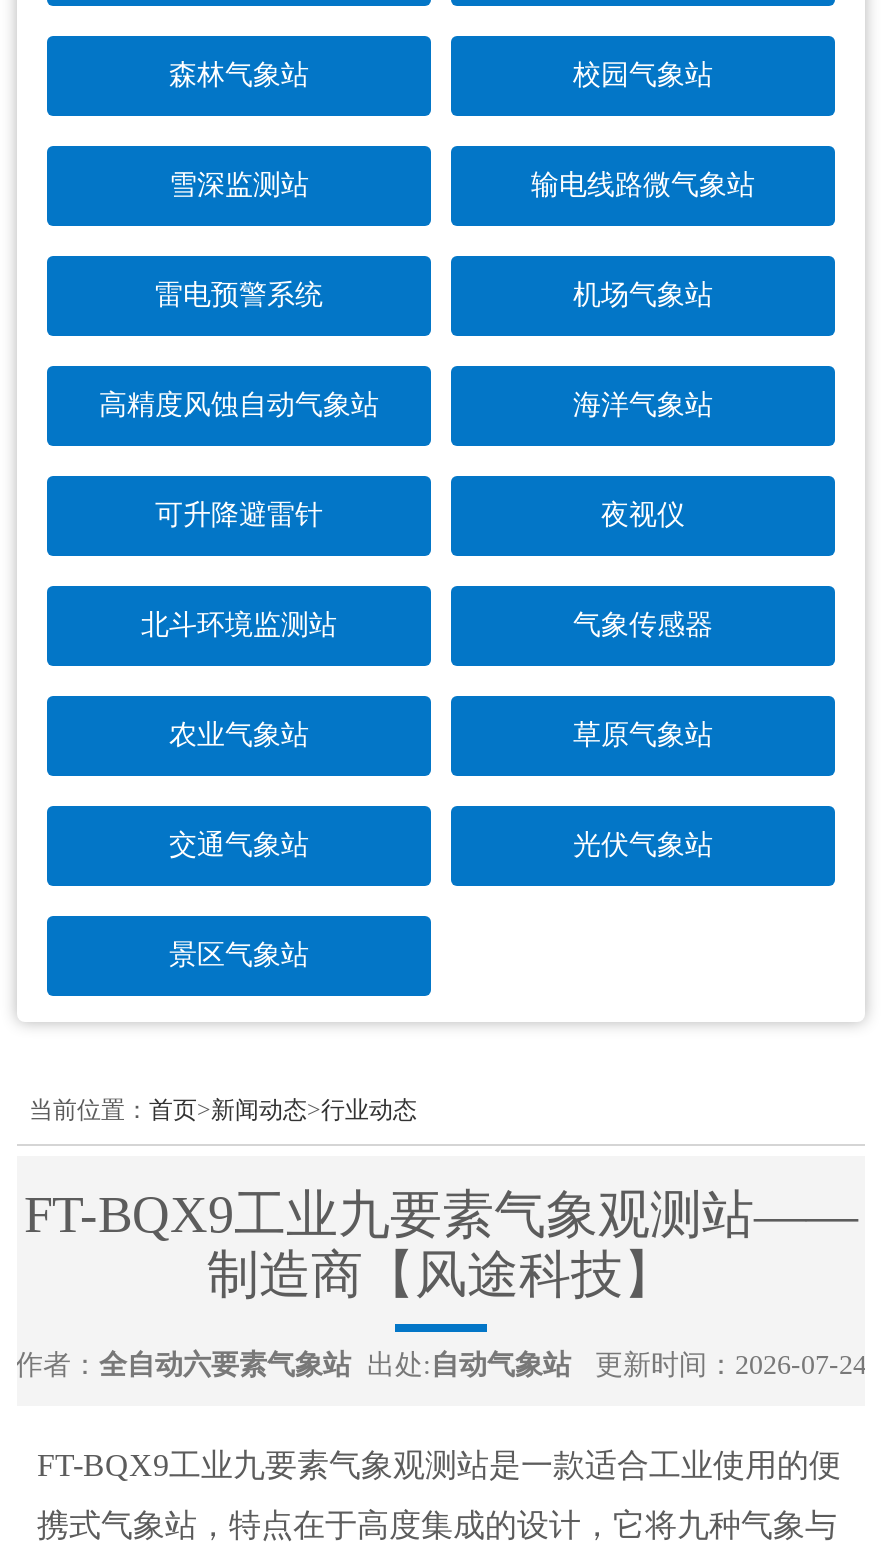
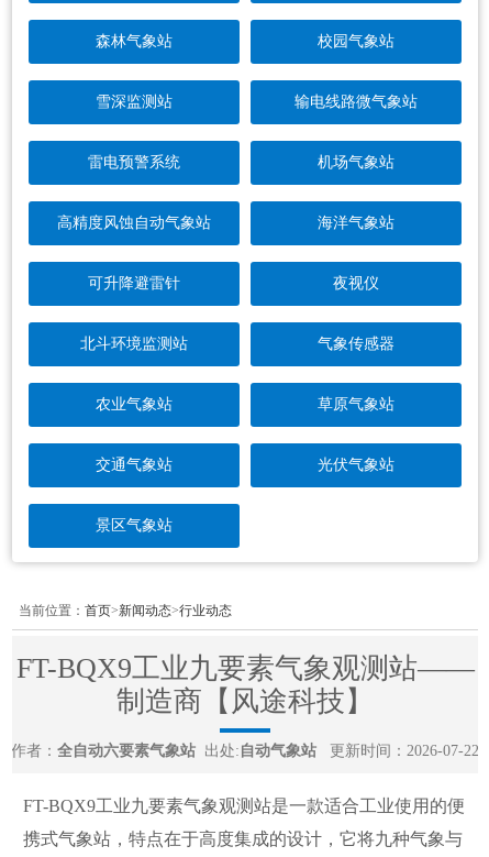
- 作者：全自动六要素气象站 出处:自动气象站 更新时间：2026-07-24
+ 作者：全自动六要素气象站 出处:自动气象站 更新时间：2026-07-22
